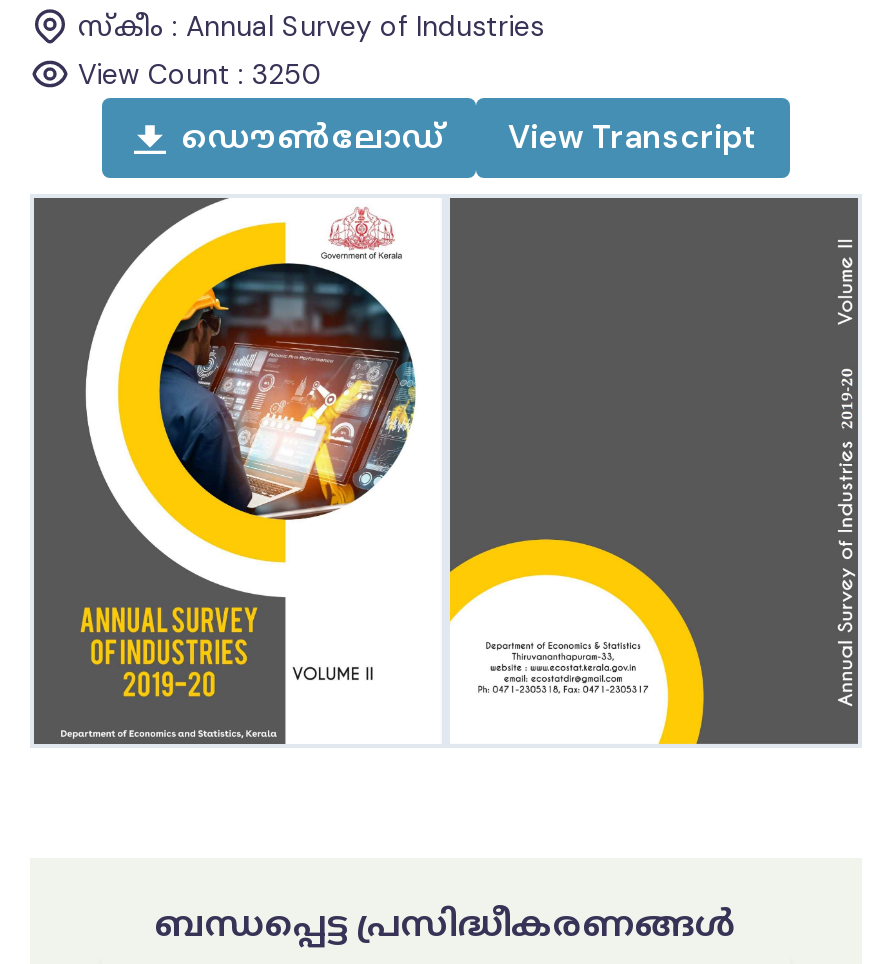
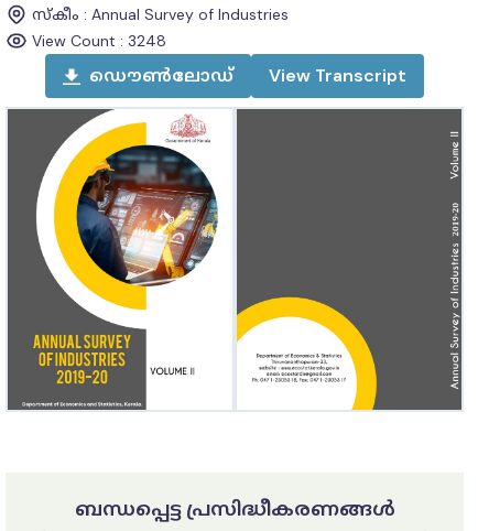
- View Count : 3250
+ View Count : 3248
